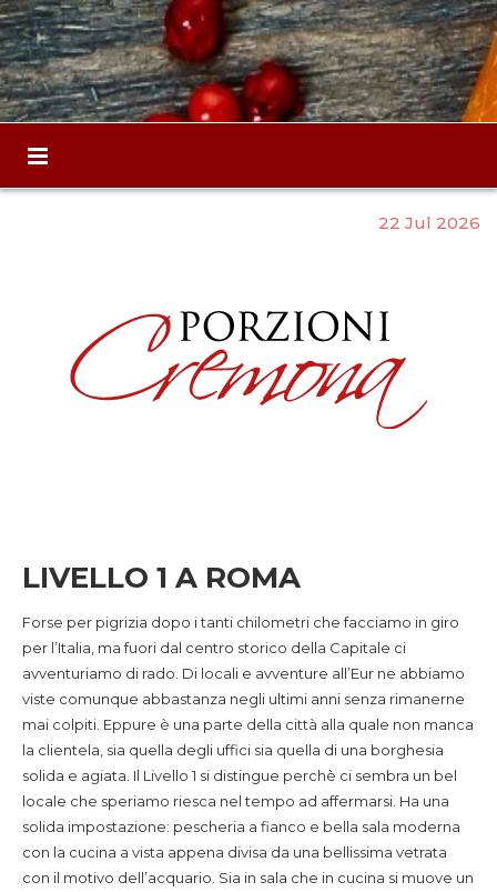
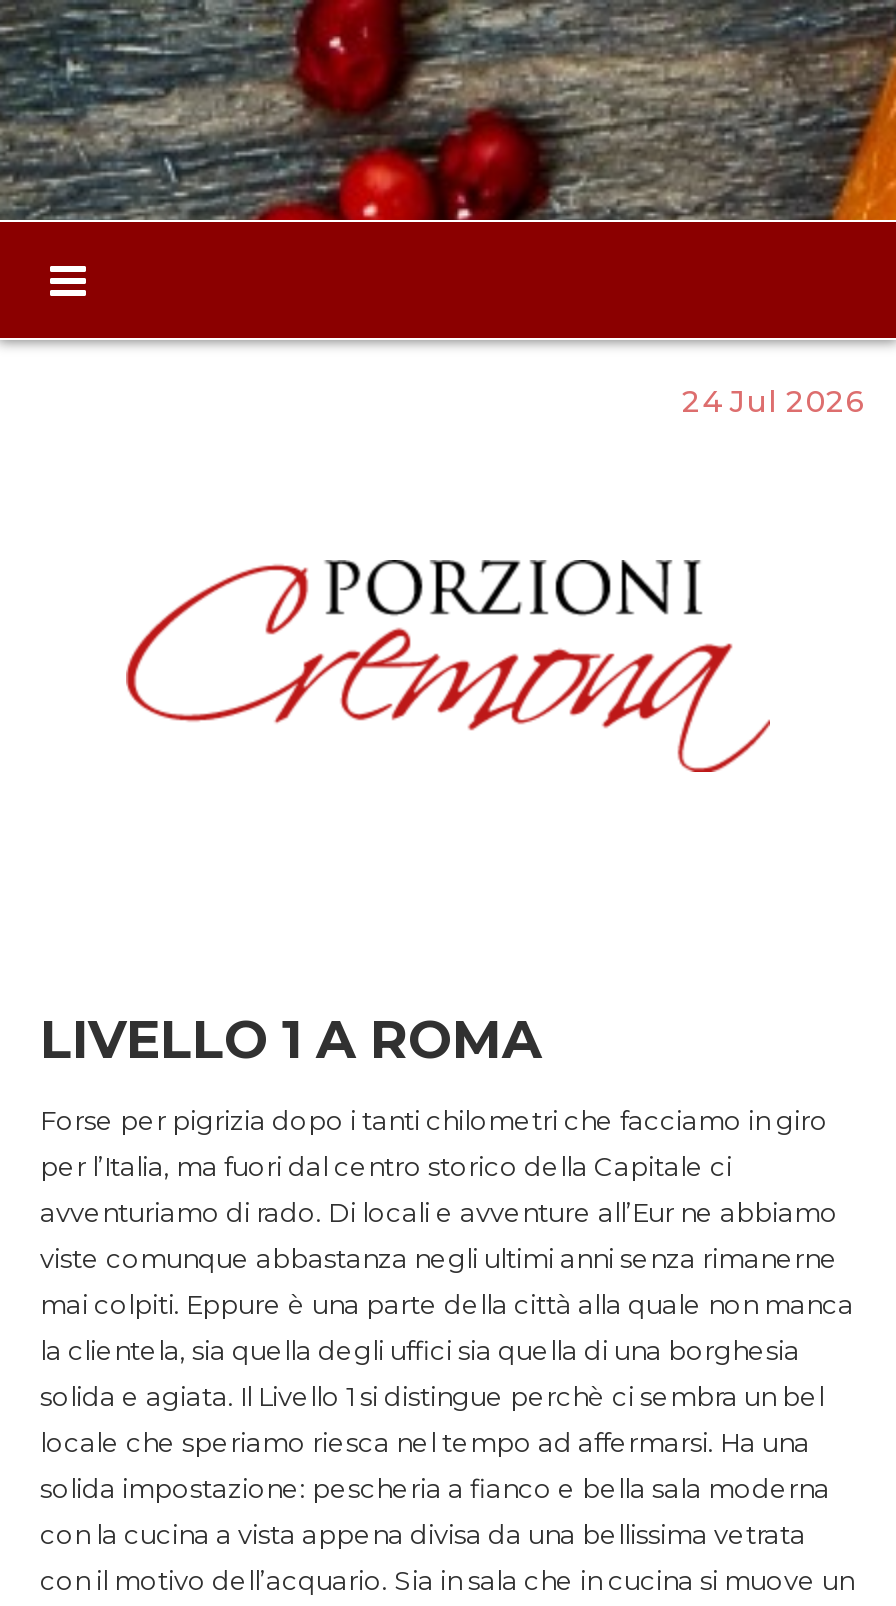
- 22 Jul 2026
+ 24 Jul 2026
